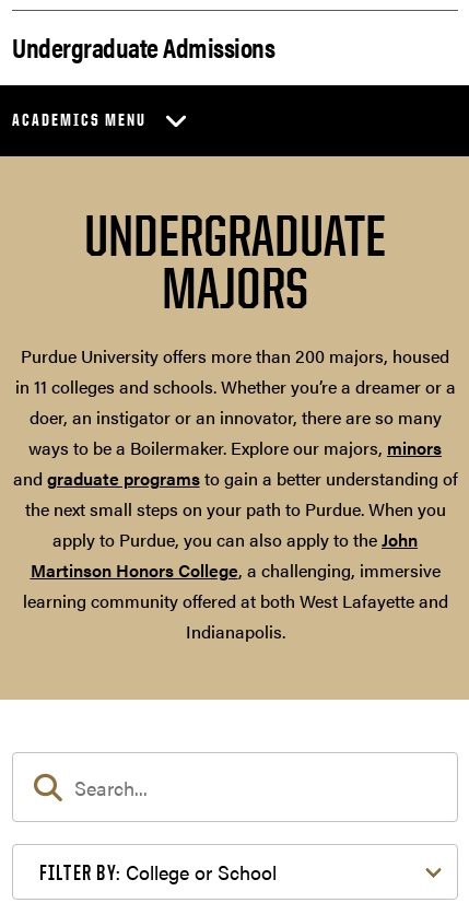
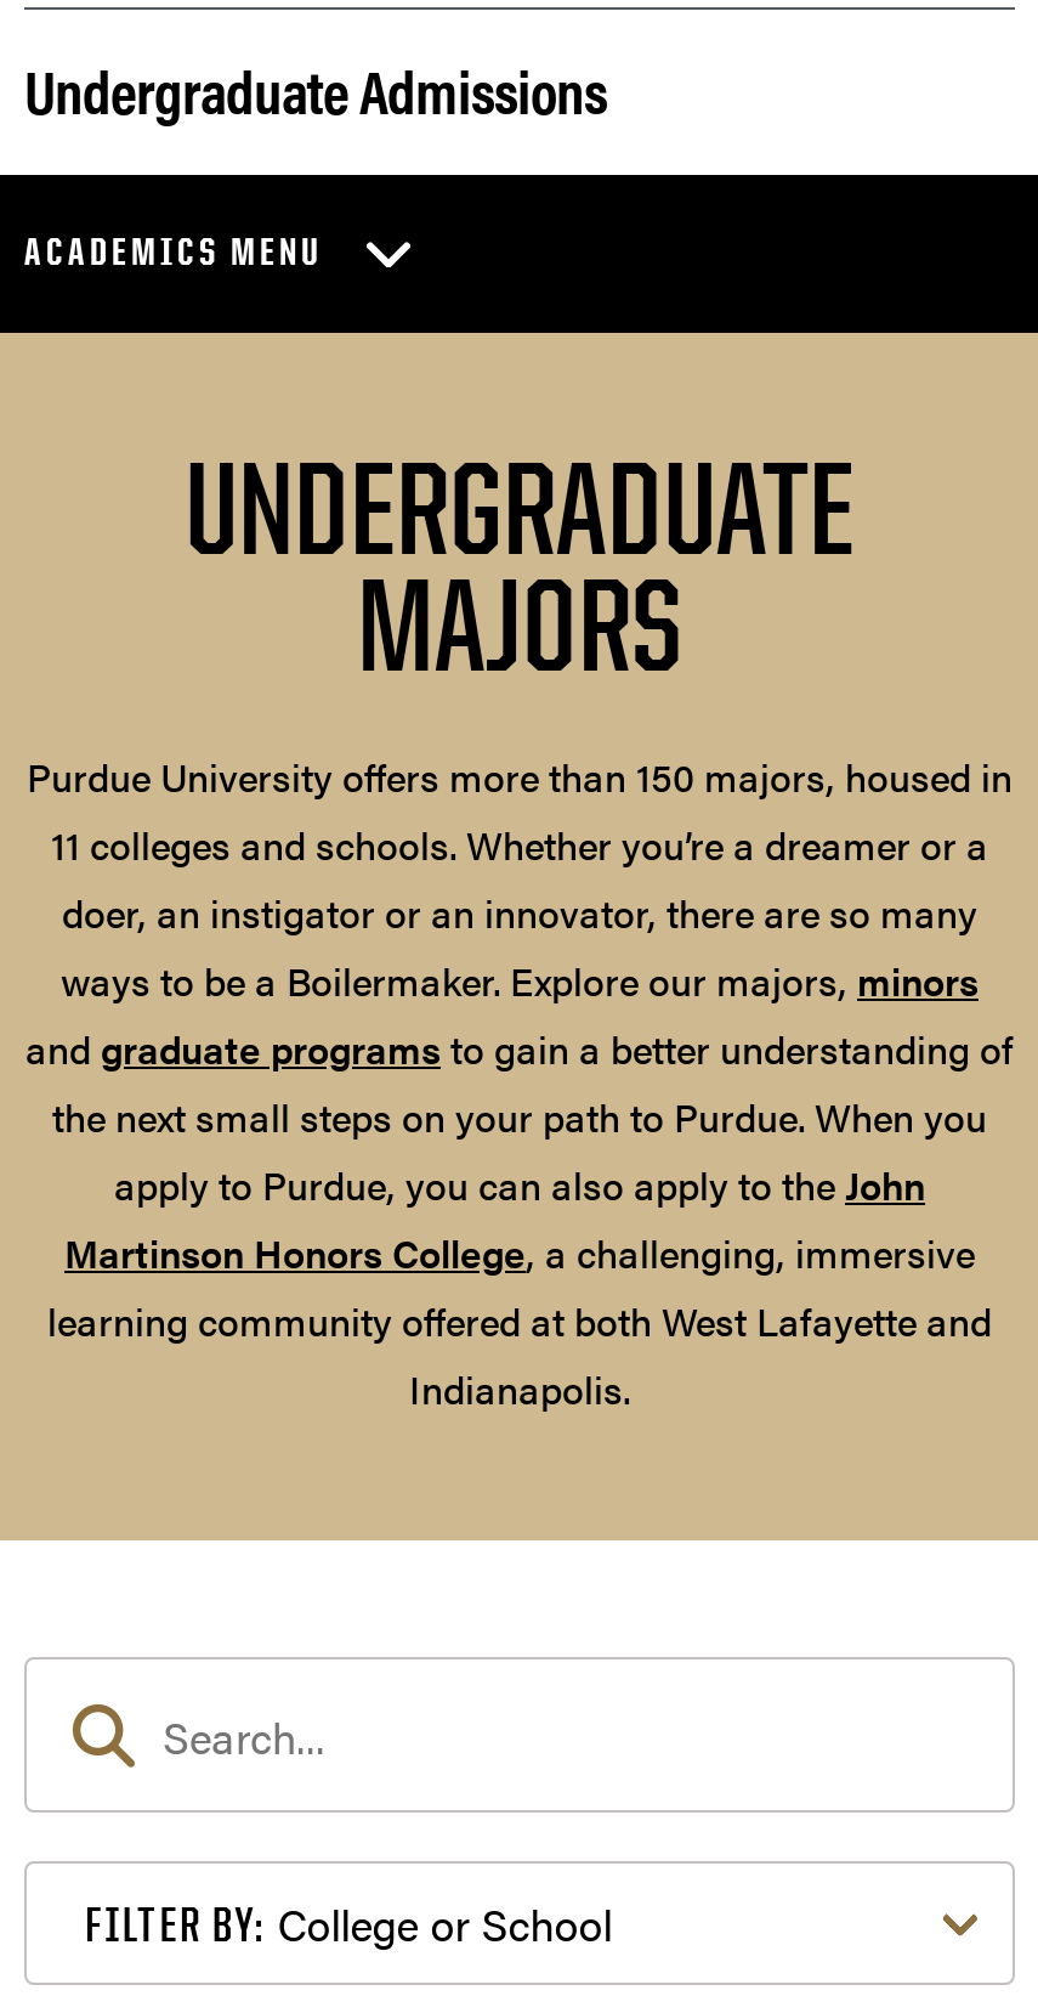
- Purdue University offers more than 200 majors, housed
- in 11 colleges and schools. Whether you’re a dreamer or a
+ Purdue University offers more than 150 majors, housed in
+ 11 colleges and schools. Whether you’re a dreamer or a
